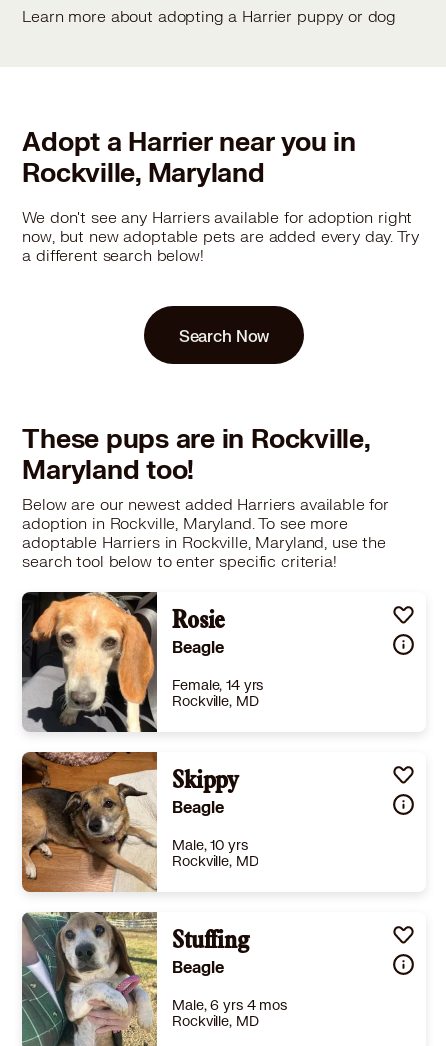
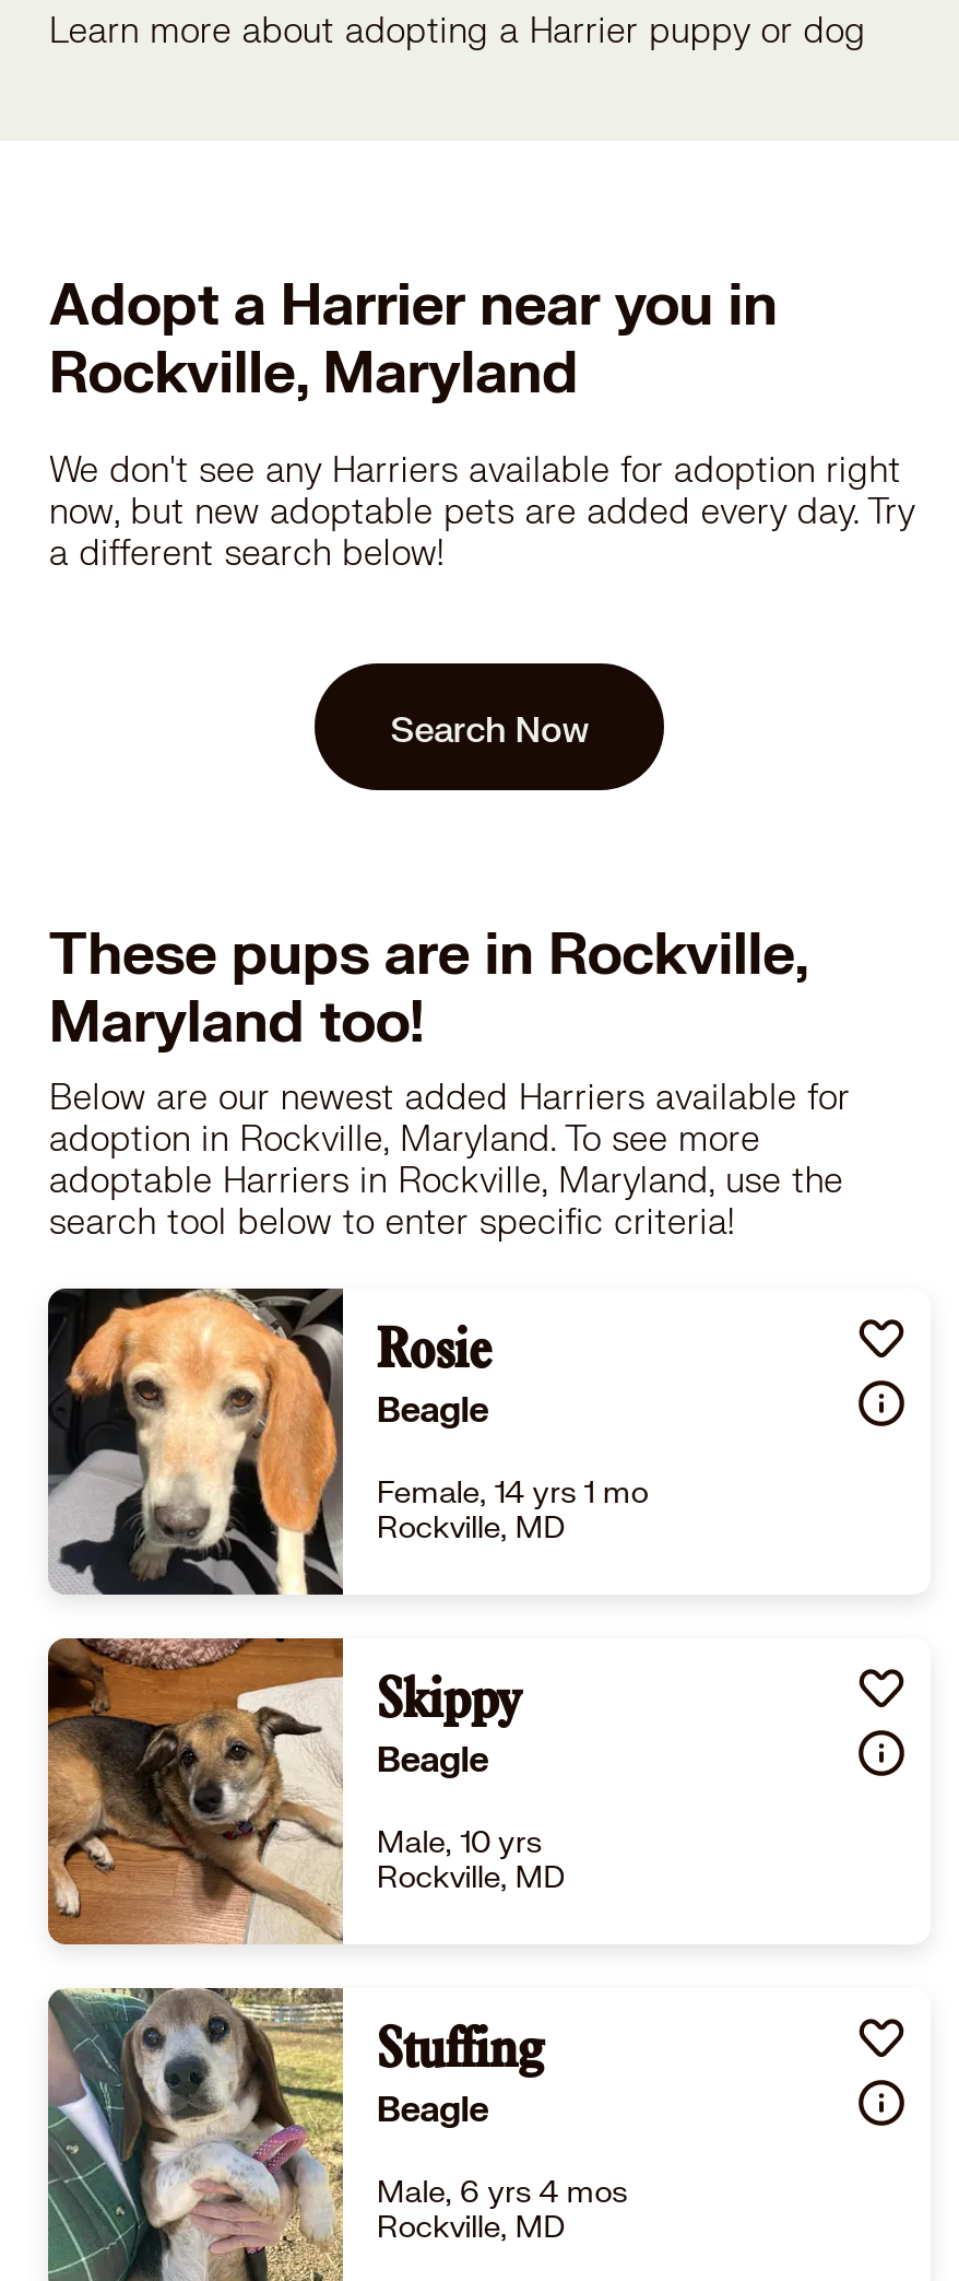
- Female, 14 yrs
+ Female, 14 yrs 1 mo
